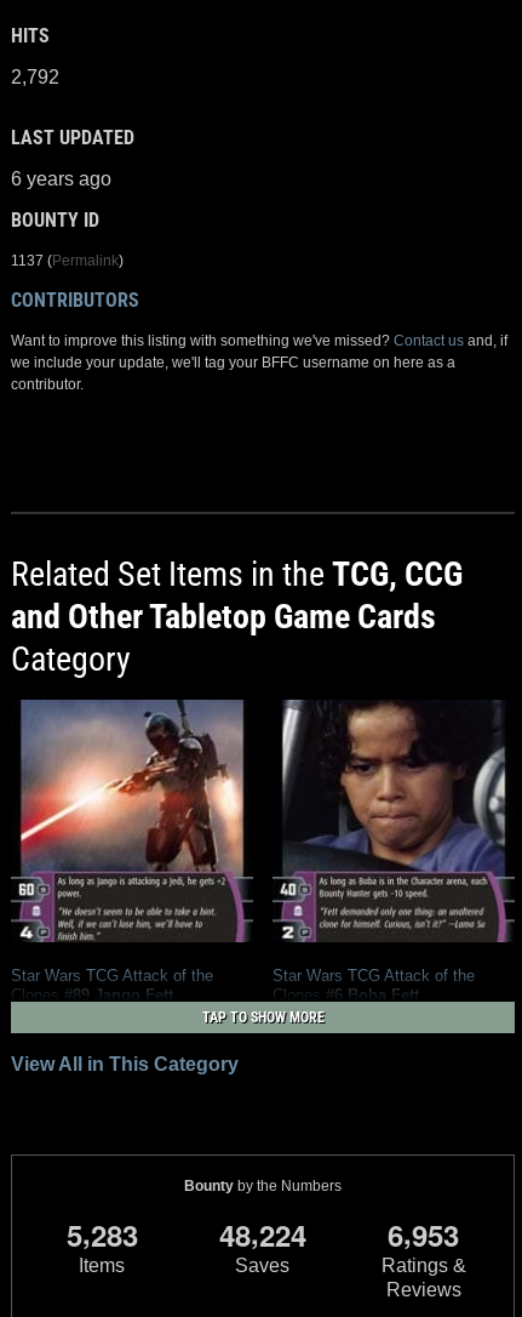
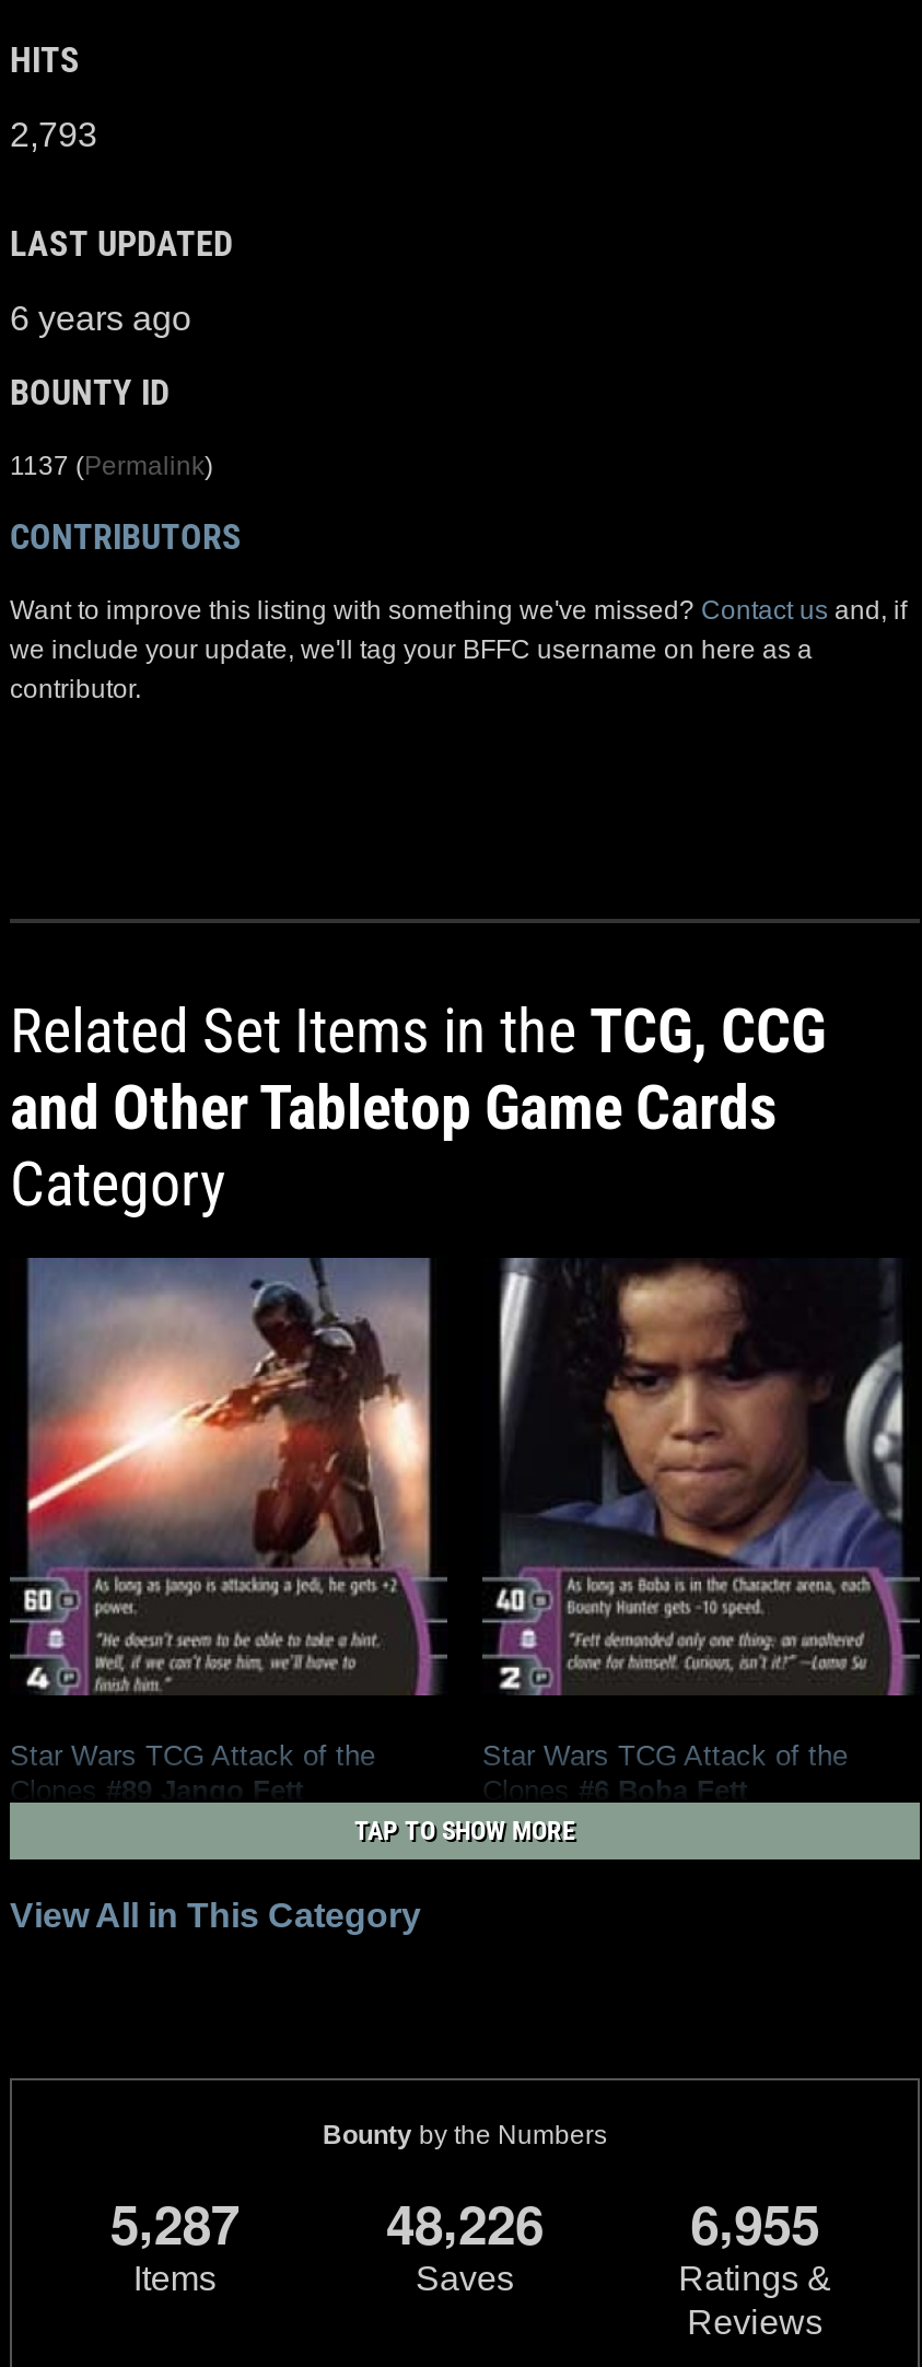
- 2,792
+ 2,793

- 5,283
+ 5,287

- 48,224
+ 48,226

- 6,953
+ 6,955
